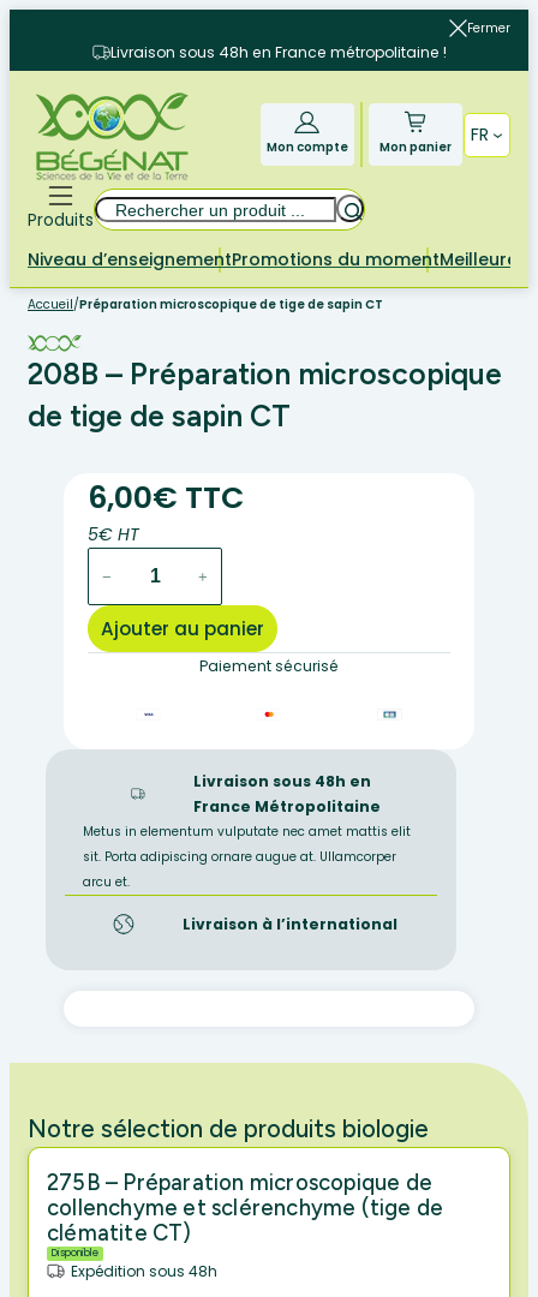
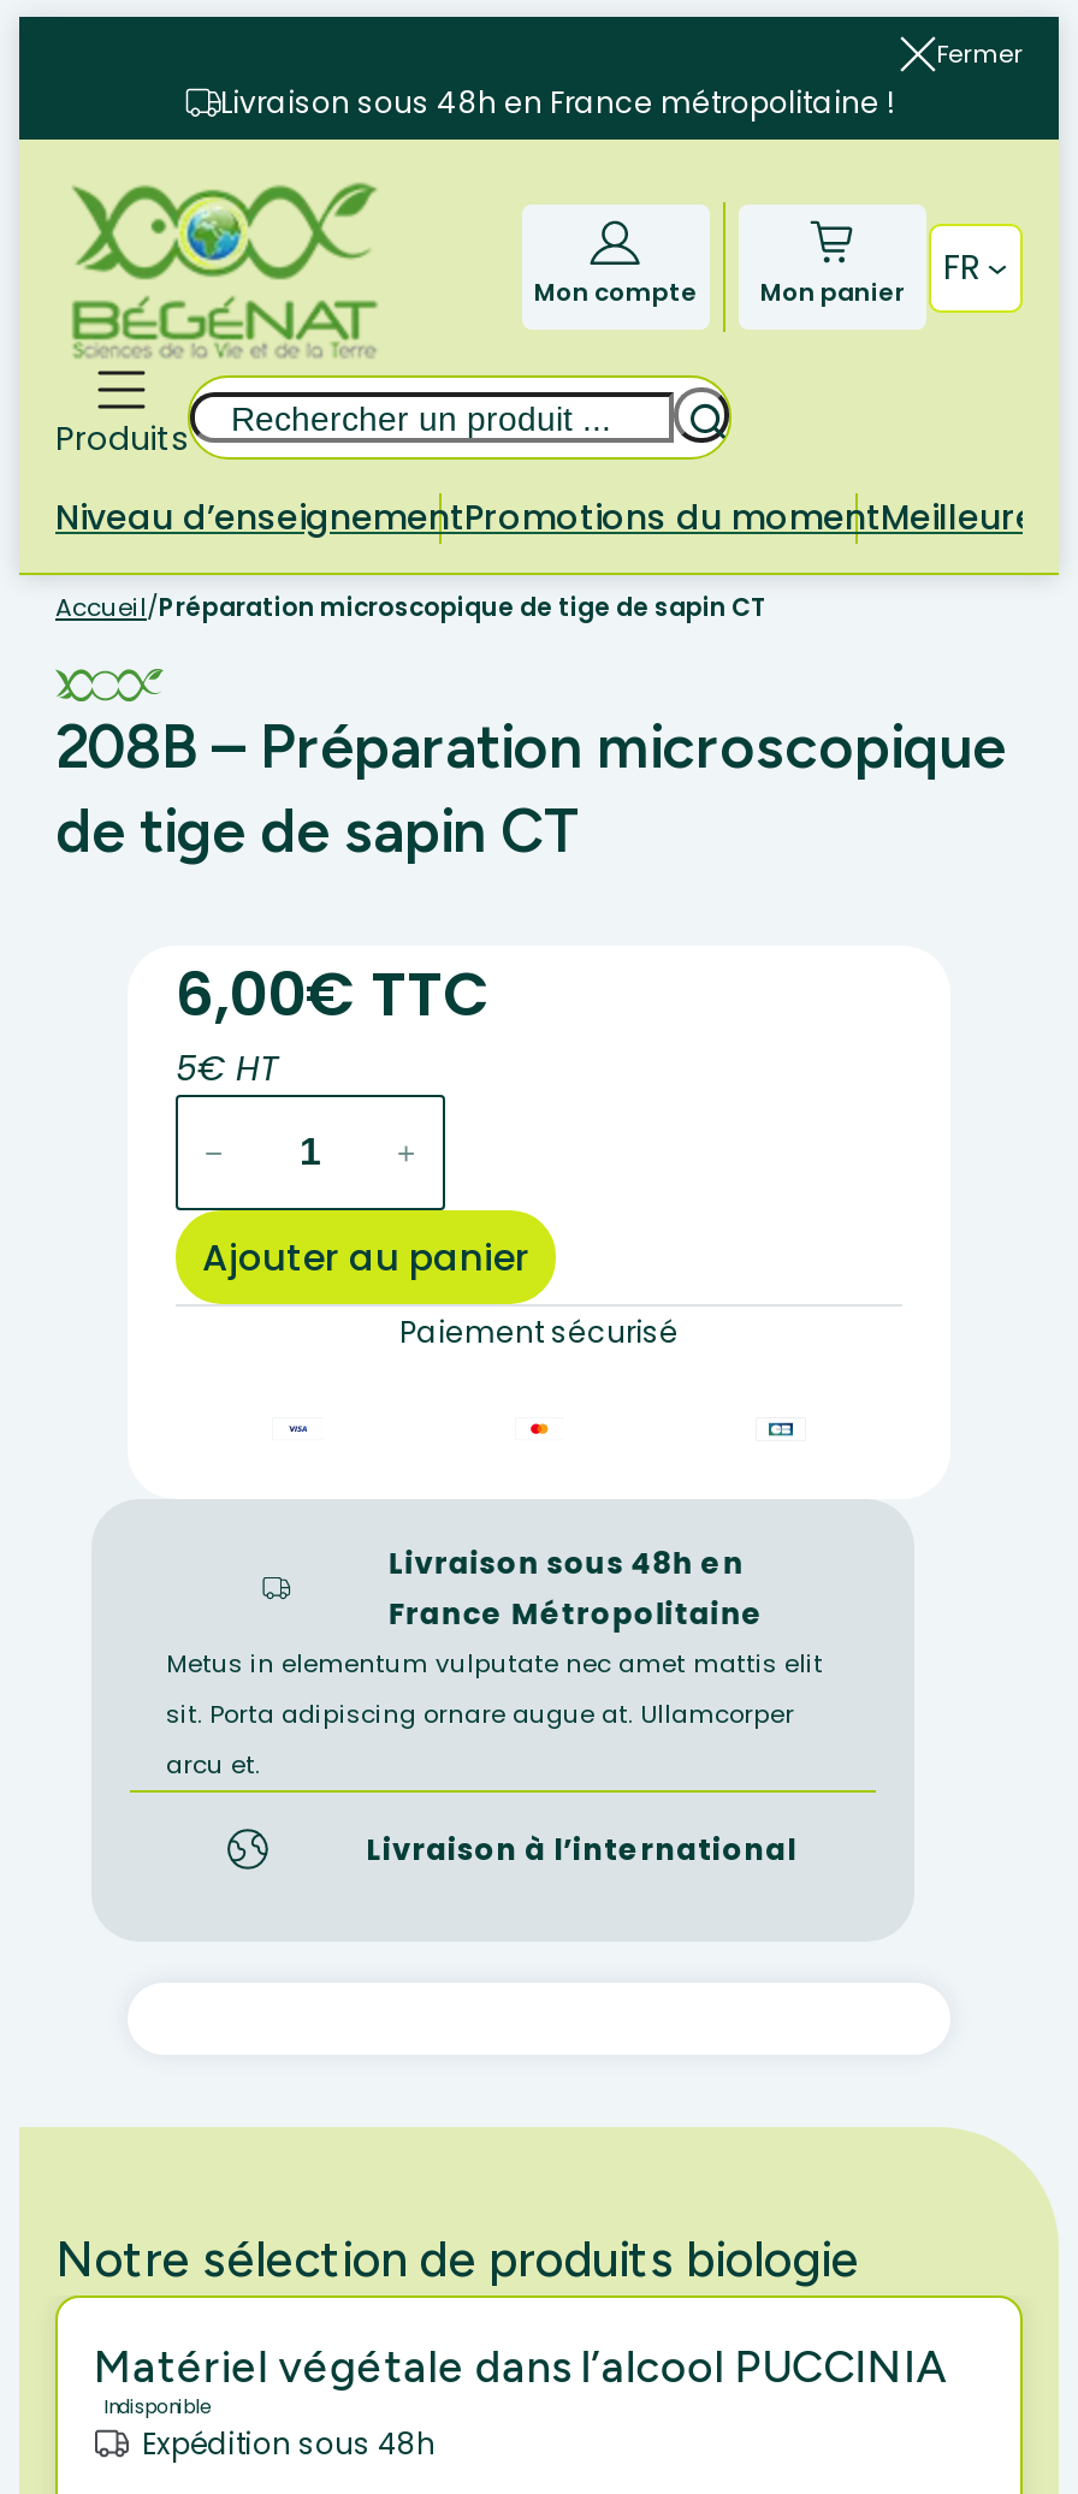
- 275B – Préparation microscopique de
- collenchyme et sclérenchyme (tige de
- clématite CT)
- Disponible
+ Matériel végétale dans l’alcool PUCCINIA
+ Indisponible
